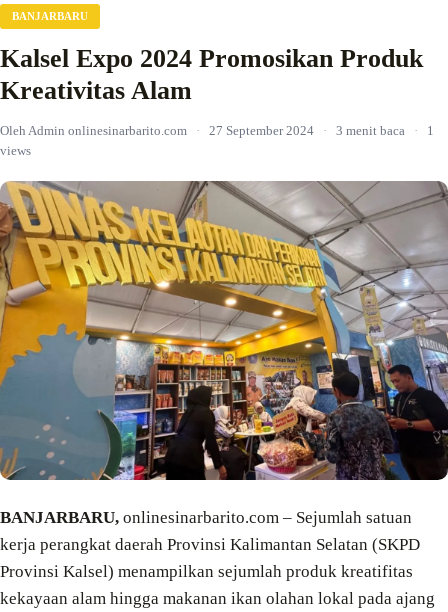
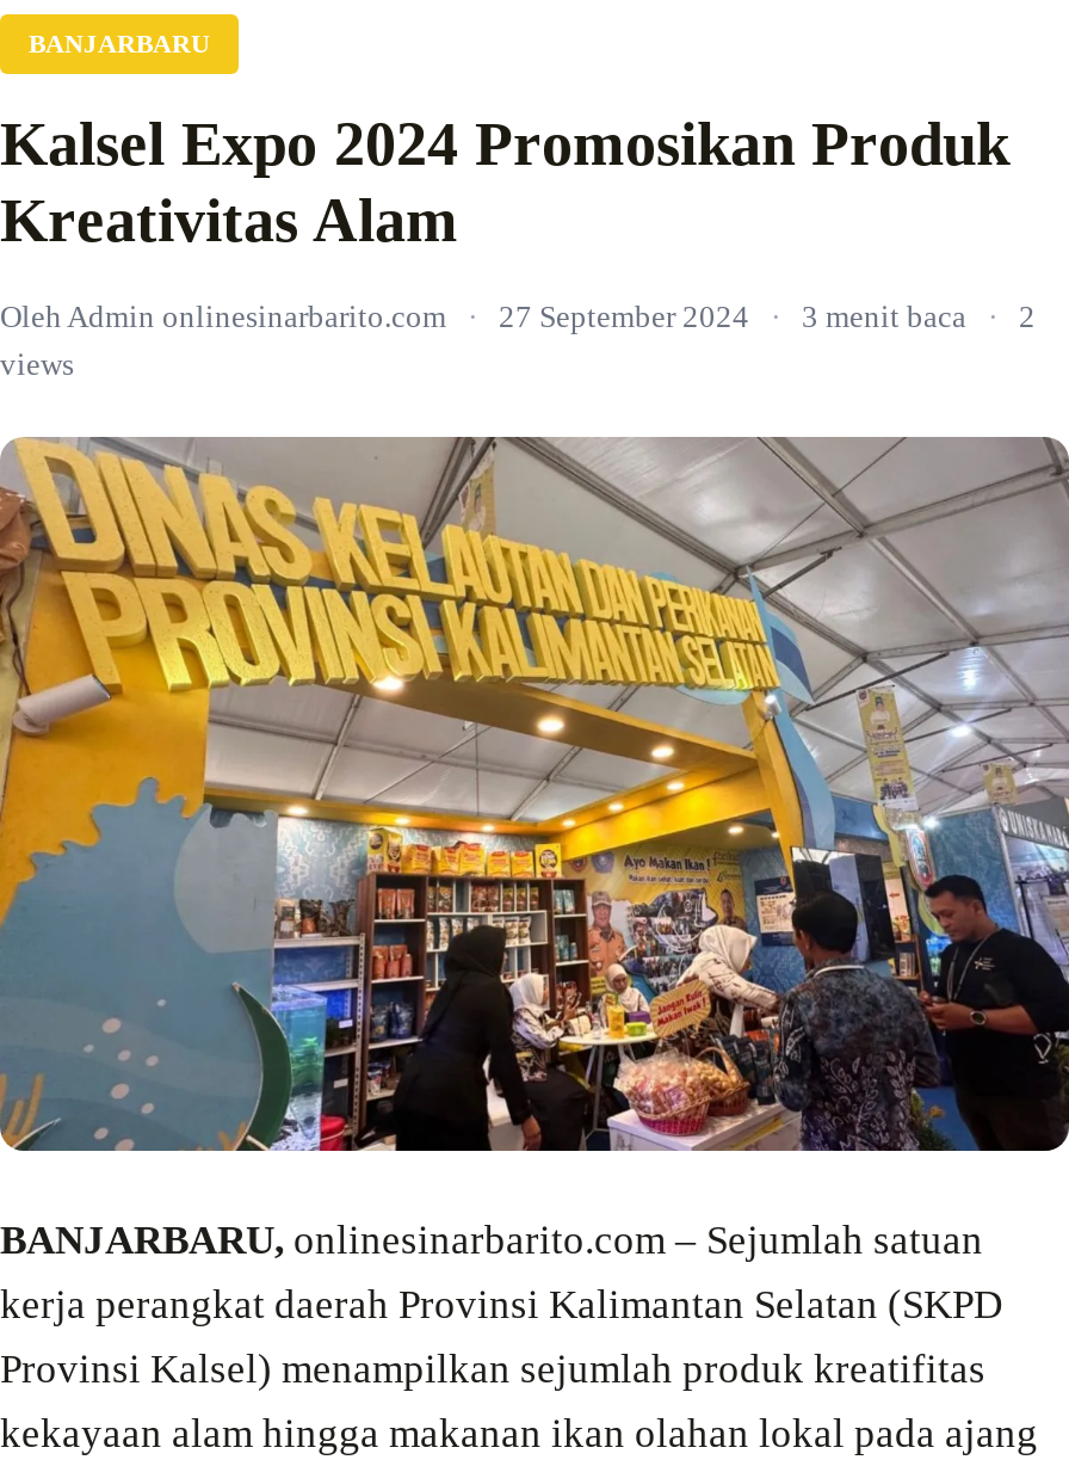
- Oleh Admin onlinesinarbarito.com · 27 September 2024 · 3 menit baca · 1
+ Oleh Admin onlinesinarbarito.com · 27 September 2024 · 3 menit baca · 2
